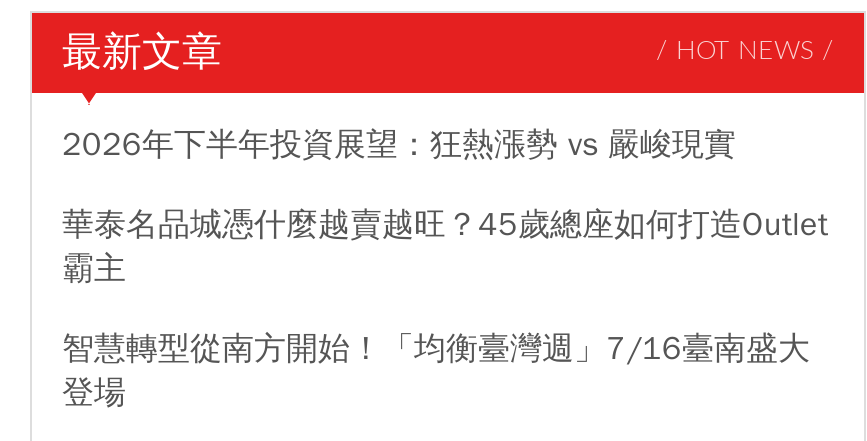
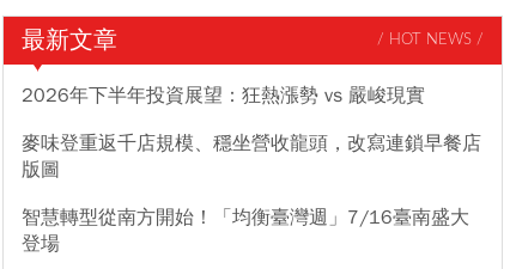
- 華泰名品城憑什麼越賣越旺？45歲總座如何打造Outlet
- 霸主
+ 麥味登重返千店規模、穩坐營收龍頭，改寫連鎖早餐店
+ 版圖
